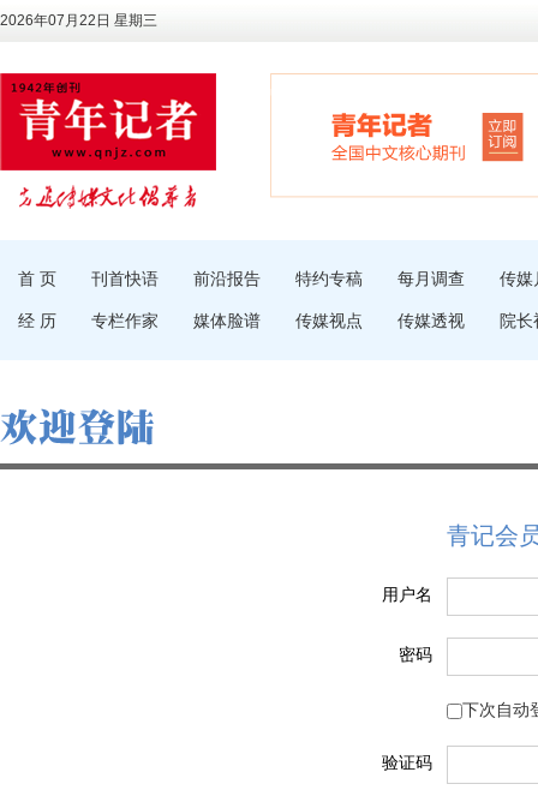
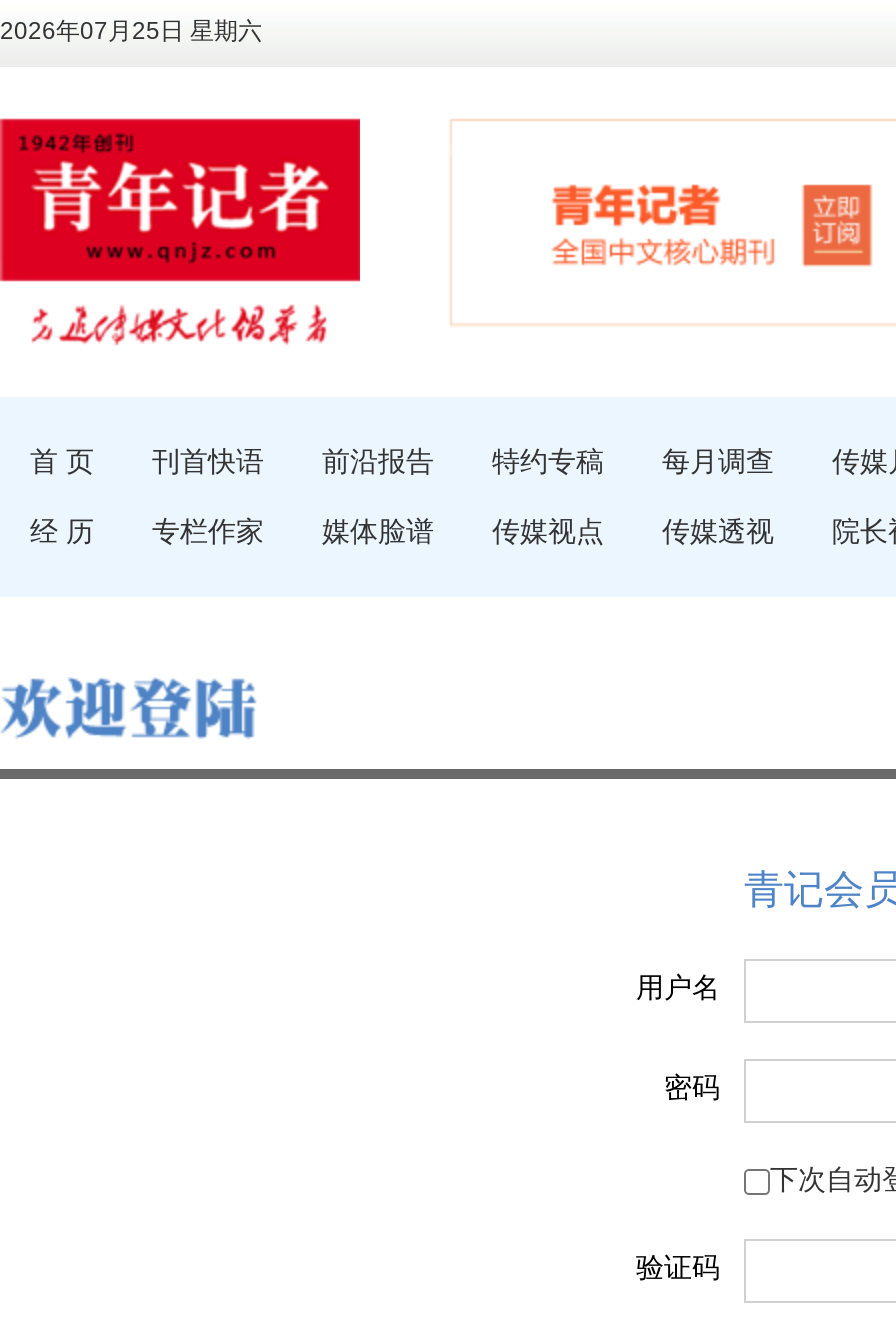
- 2026年07月22日 星期三
+ 2026年07月25日 星期六
